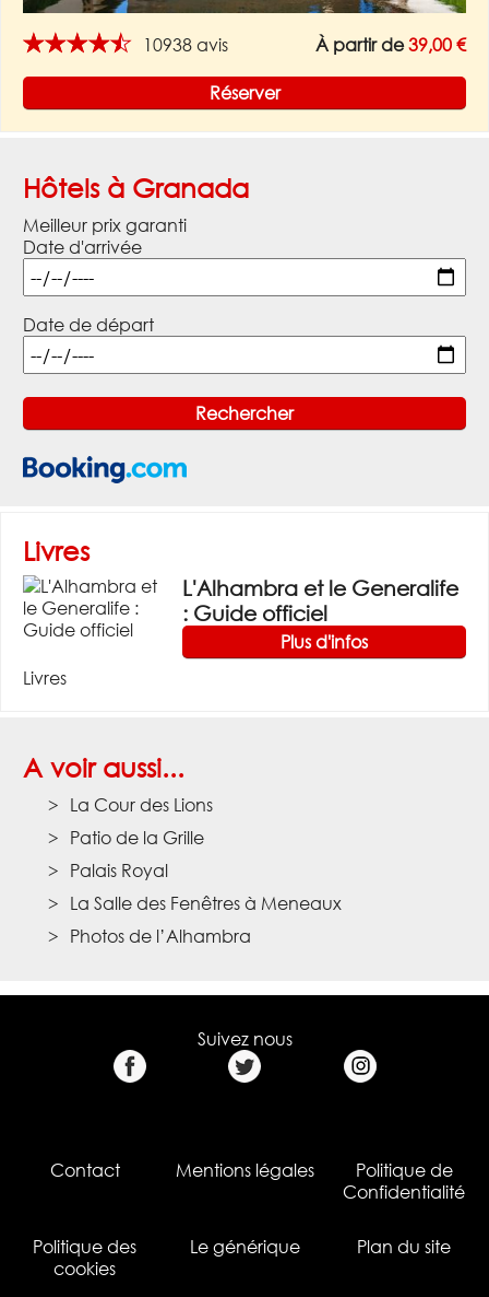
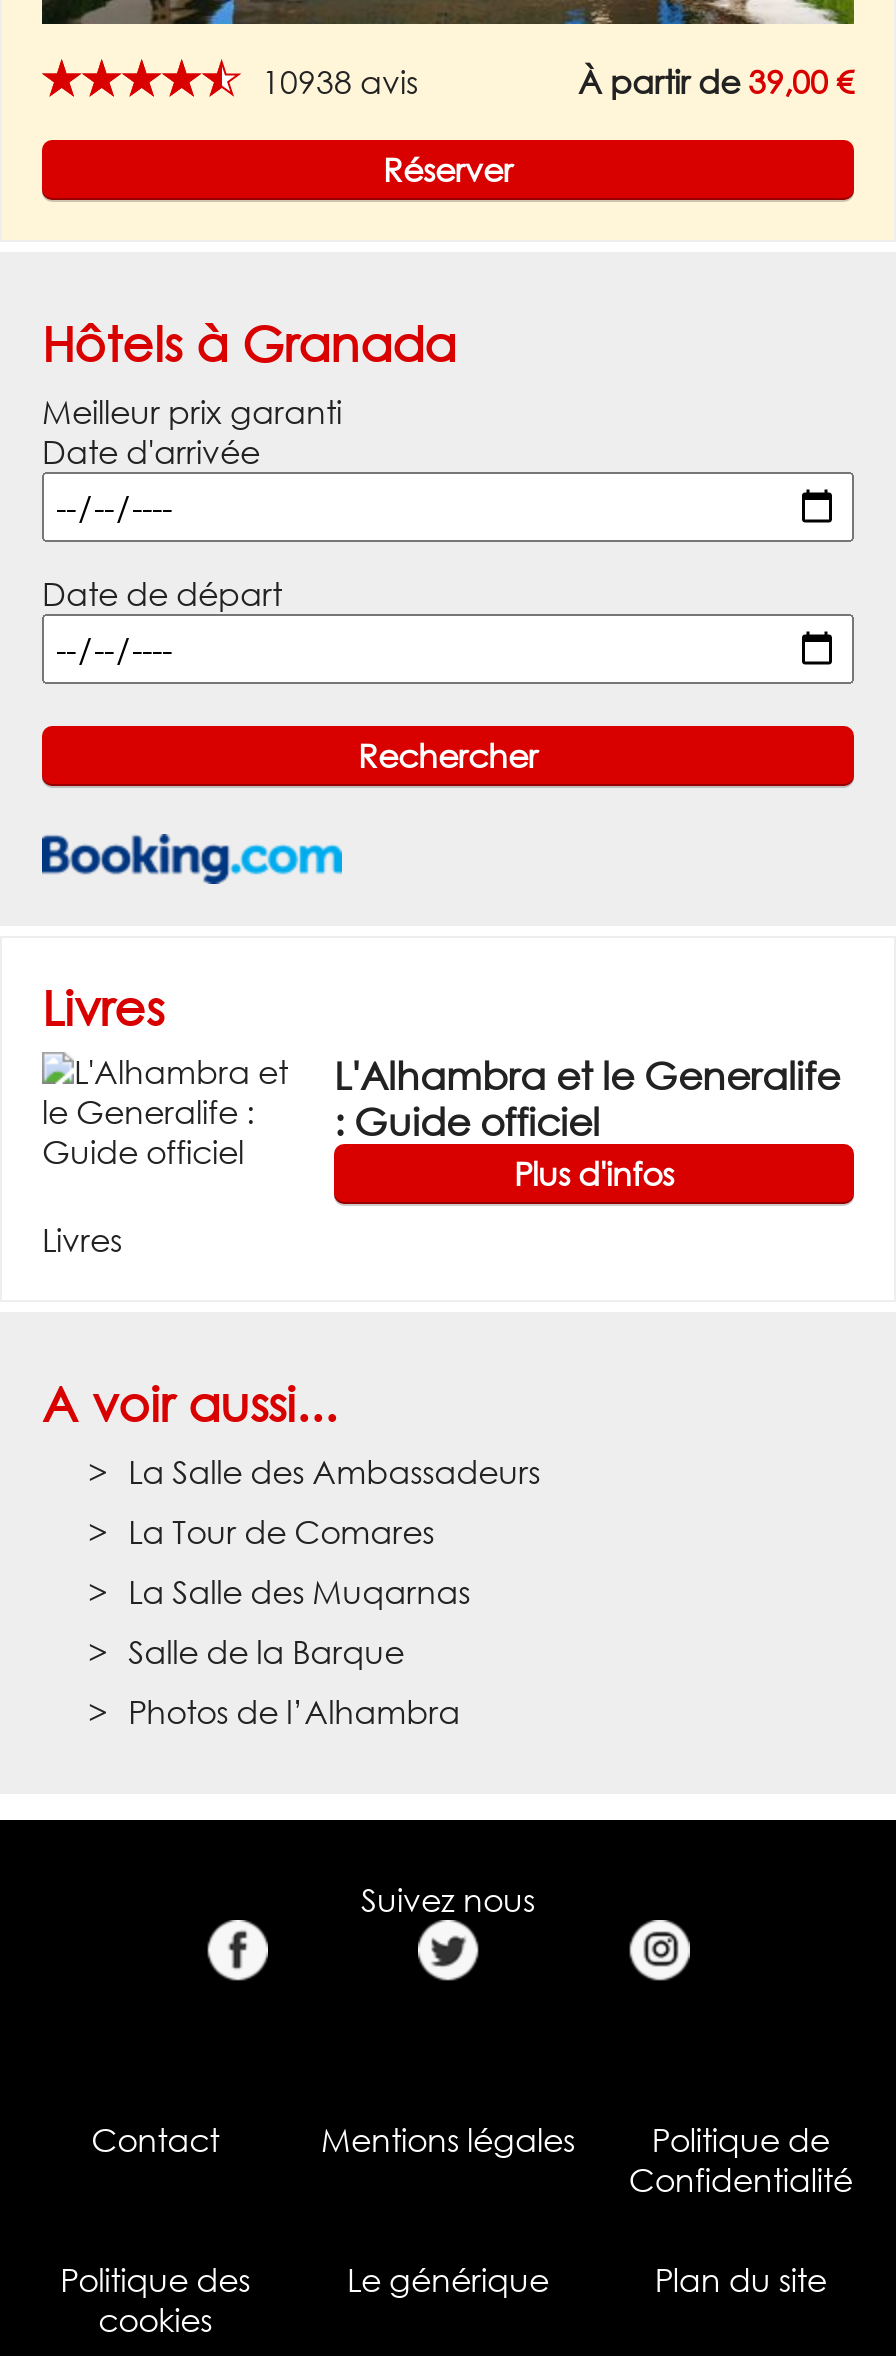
- La Cour des Lions
+ La Salle des Ambassadeurs

- Patio de la Grille
+ La Tour de Comares

- Palais Royal
+ La Salle des Muqarnas

- La Salle des Fenêtres à Meneaux
+ Salle de la Barque
